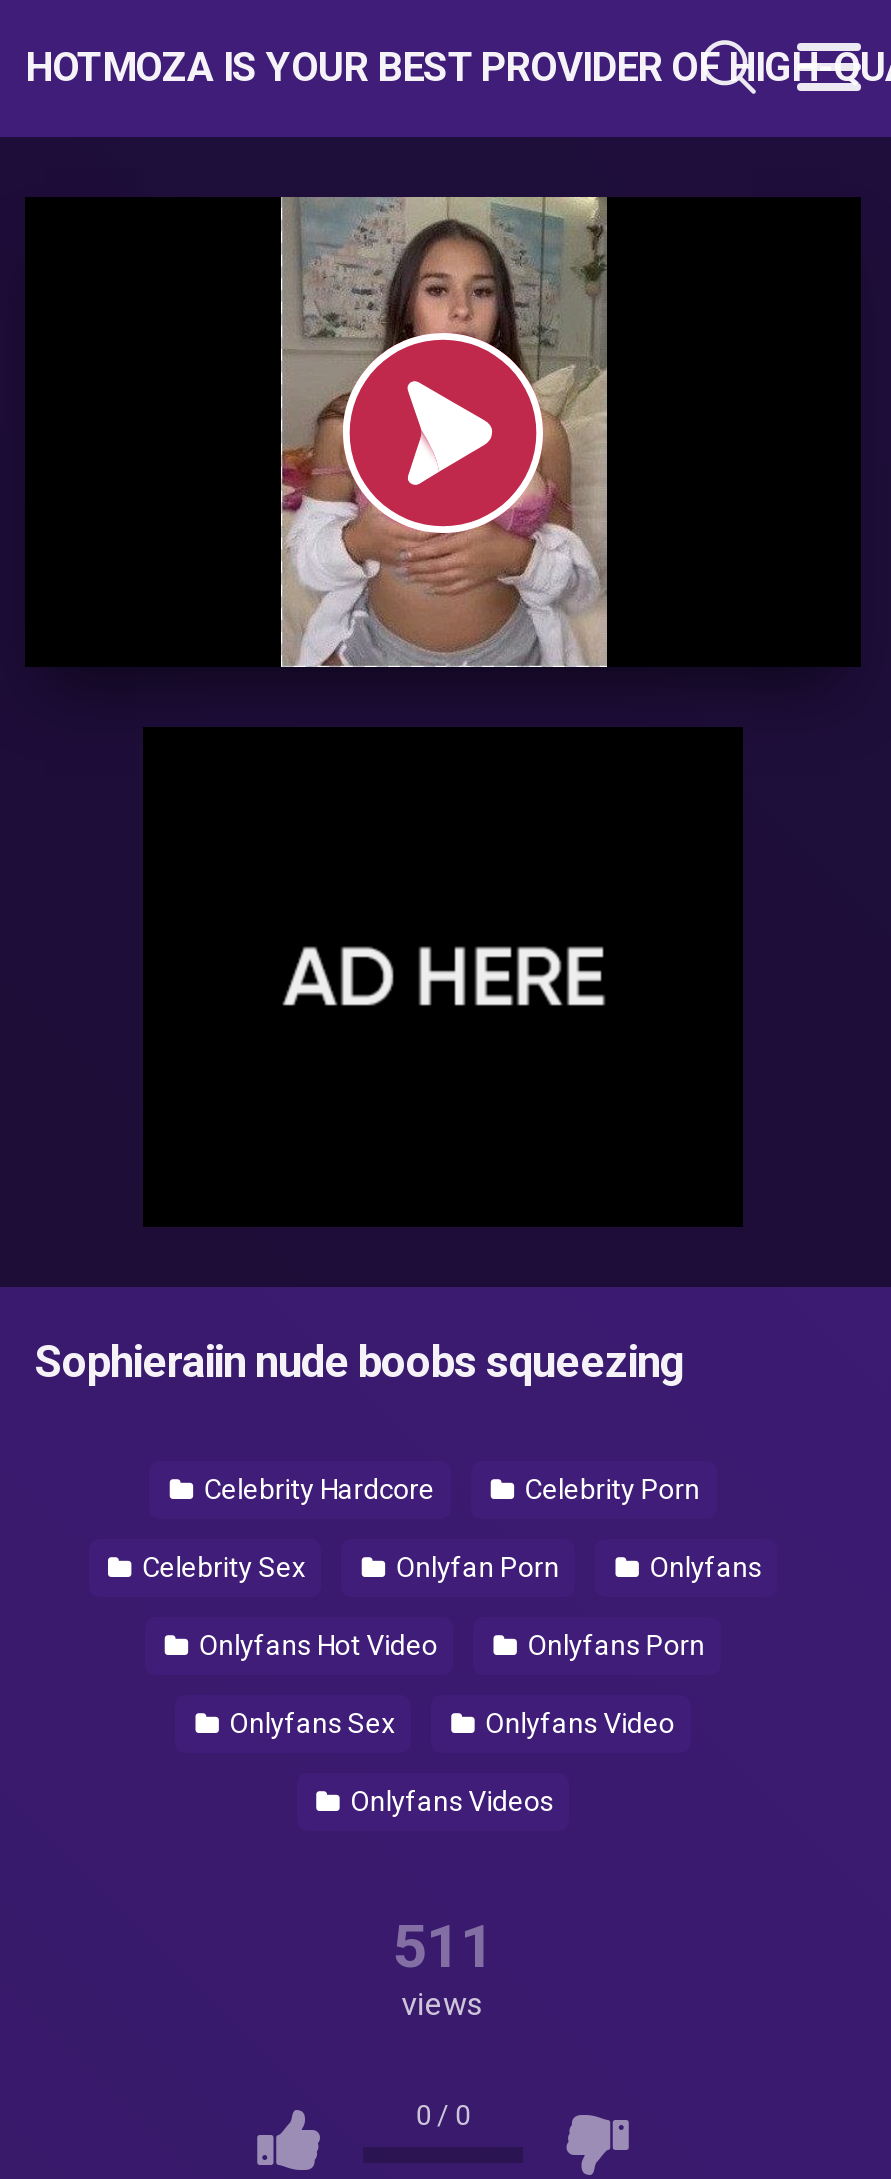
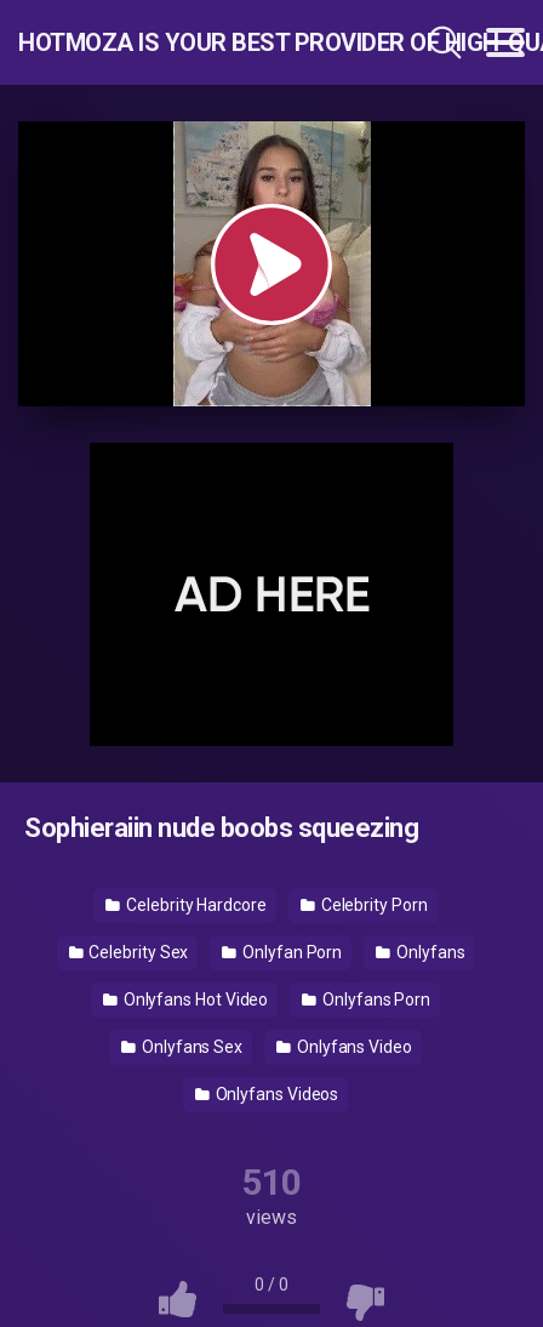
- 511
+ 510
